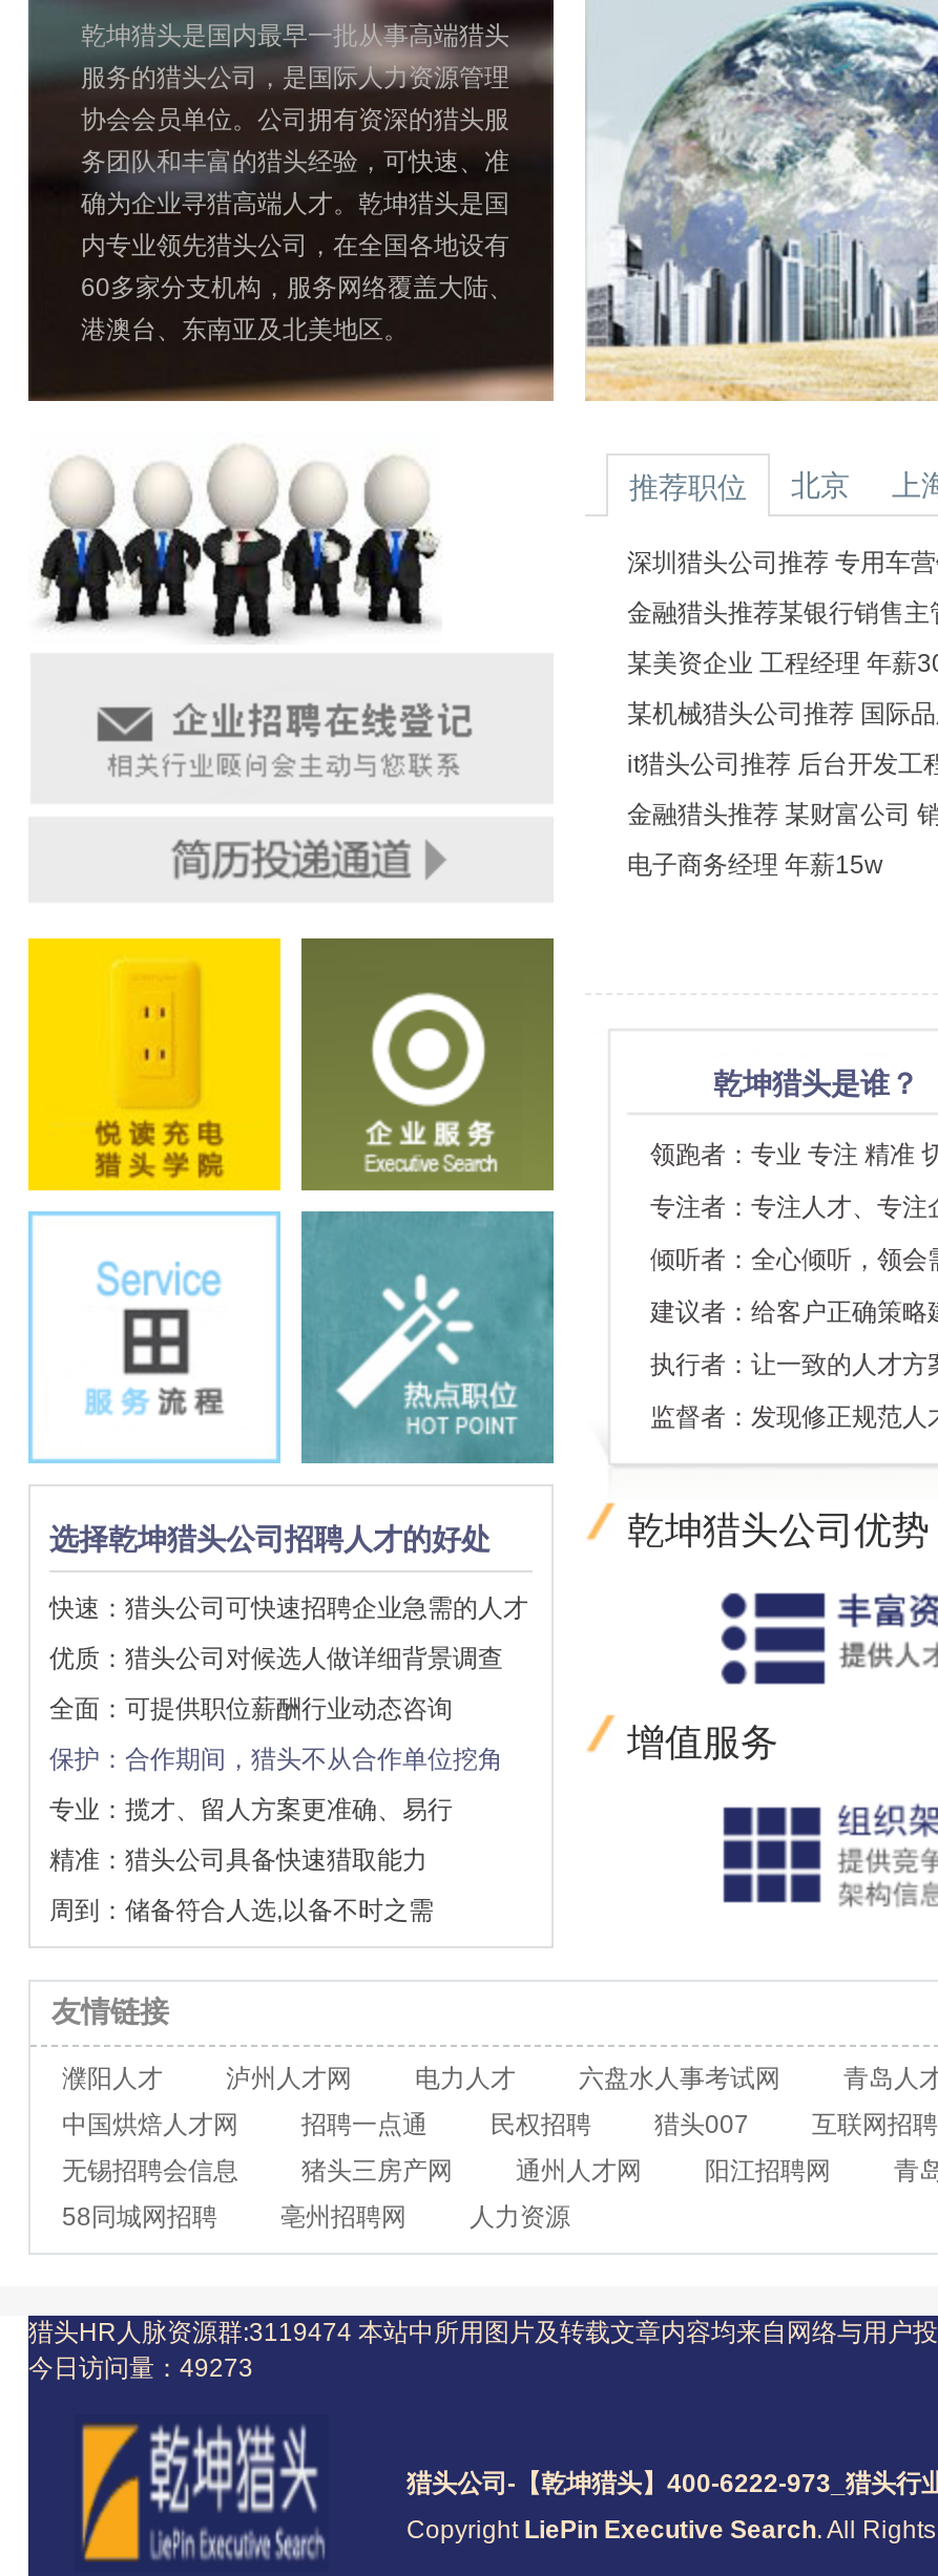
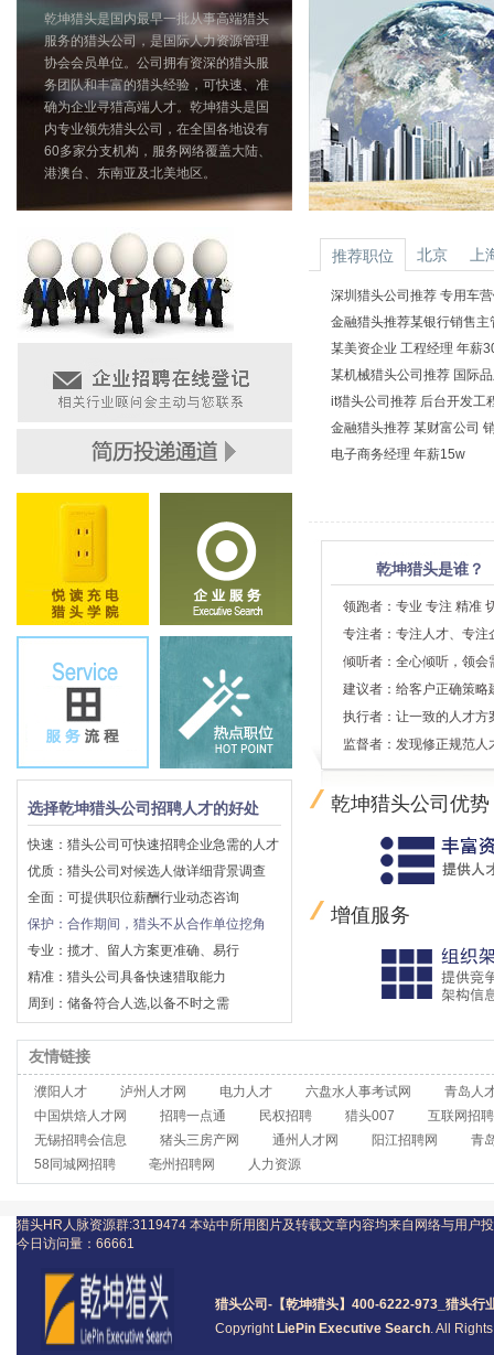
- 今日访问量：49273
+ 今日访问量：66661
